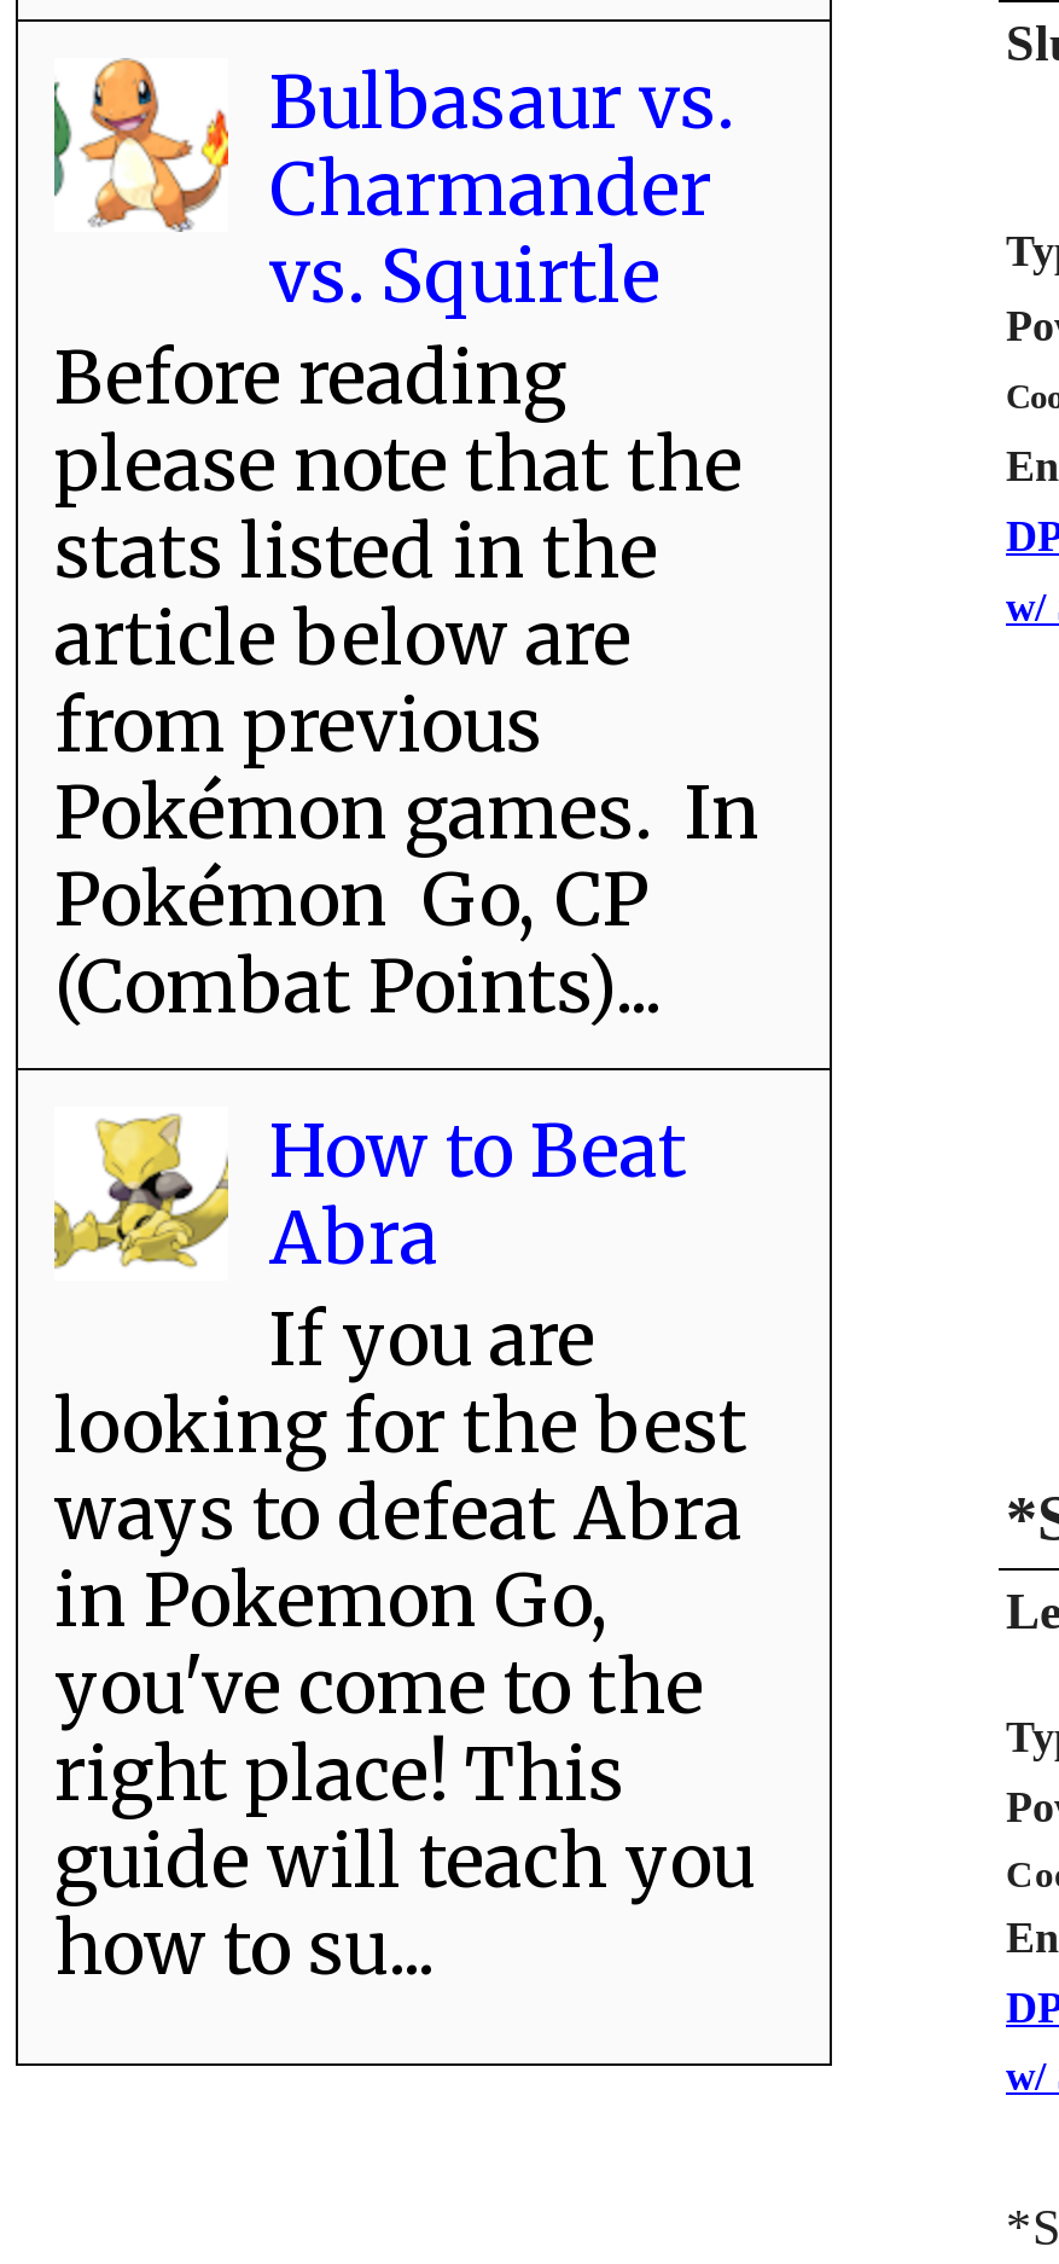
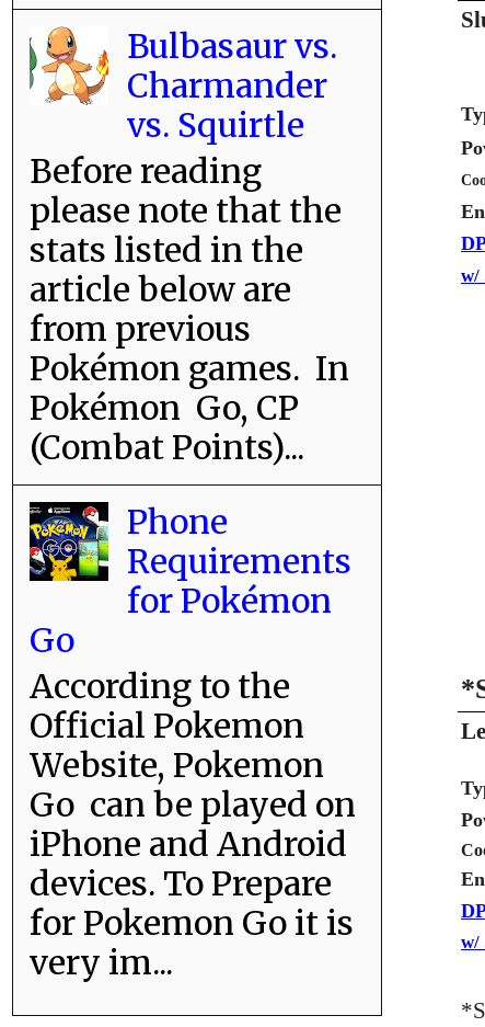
- [image]
- How to Beat
- Abra
- If you are
- looking for the best
- ways to defeat Abra
- in Pokemon Go,
- you've come to the
- right place! This
- guide will teach you
- how to su...
+ [image]
+ Phone
+ Requirements
+ for Pokémon
+ Go
+ According to the
+ Official Pokemon
+ Website, Pokemon
+ Go can be played on
+ iPhone and Android
+ devices. To Prepare
+ for Pokemon Go it is
+ very im...
